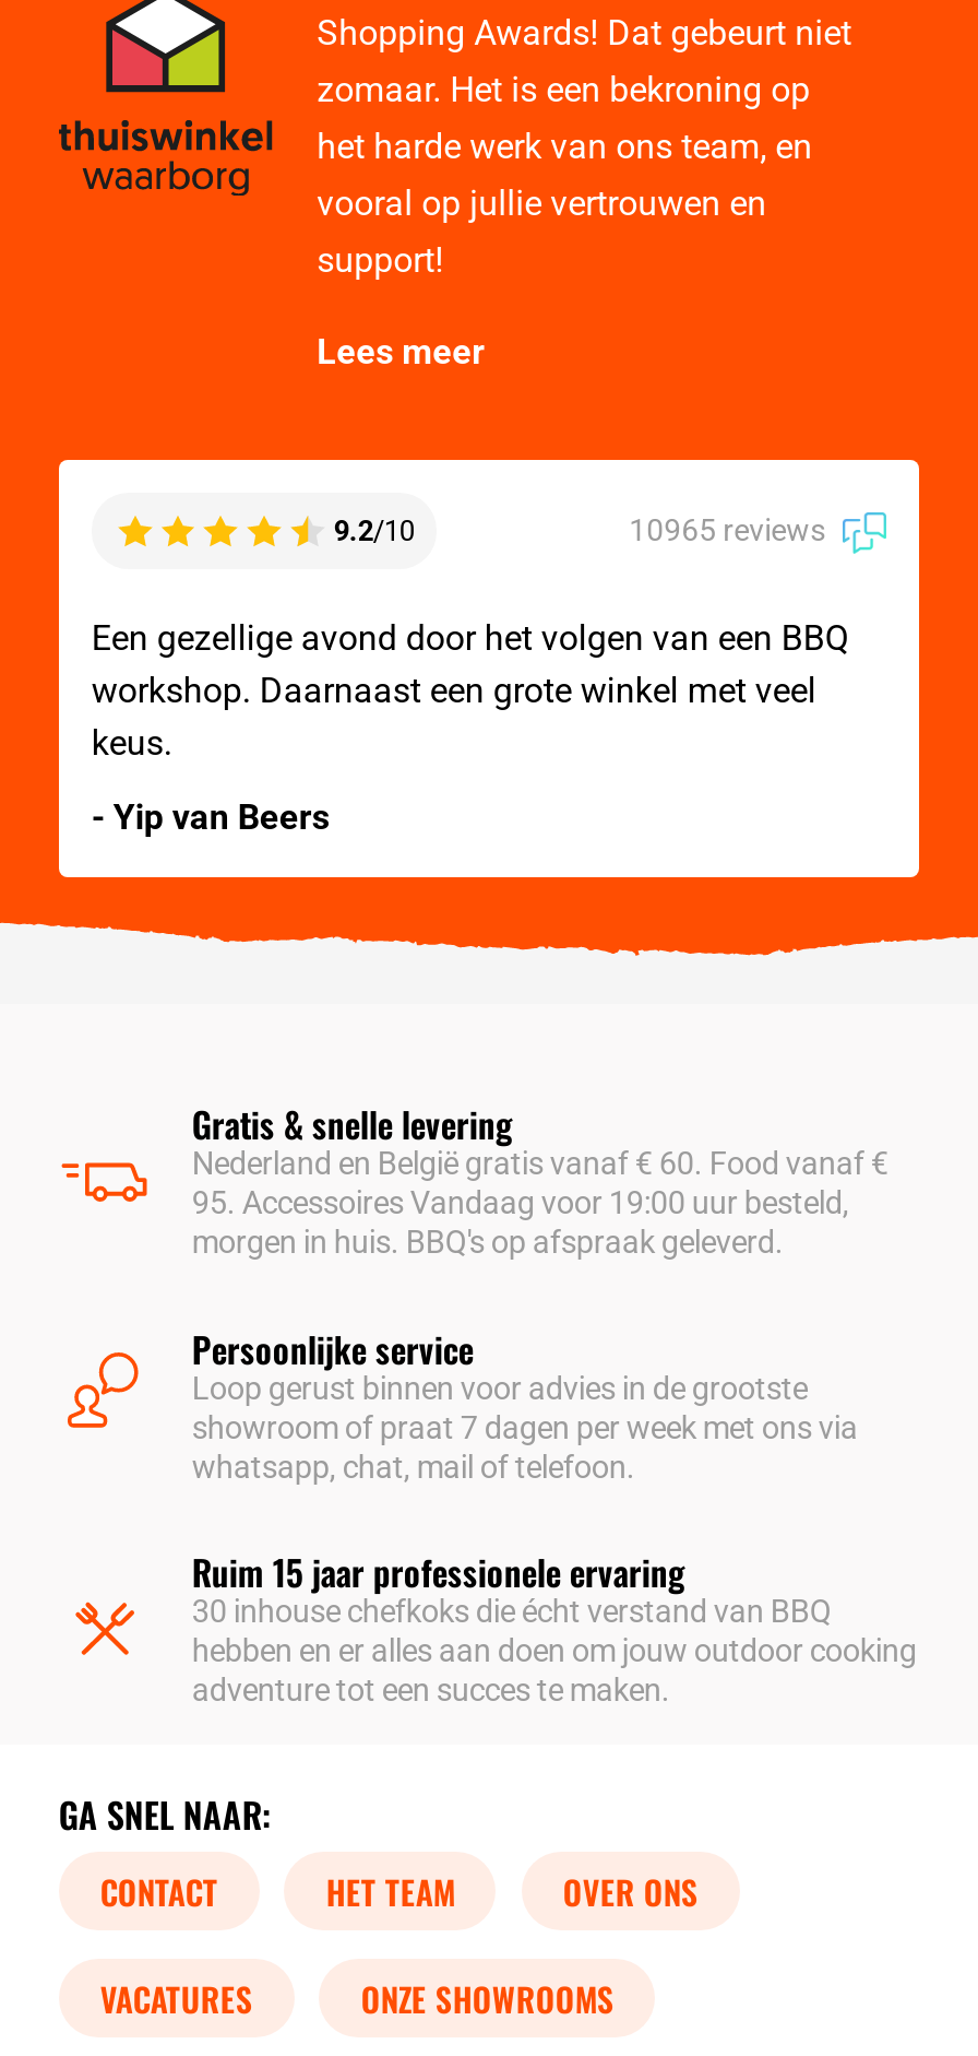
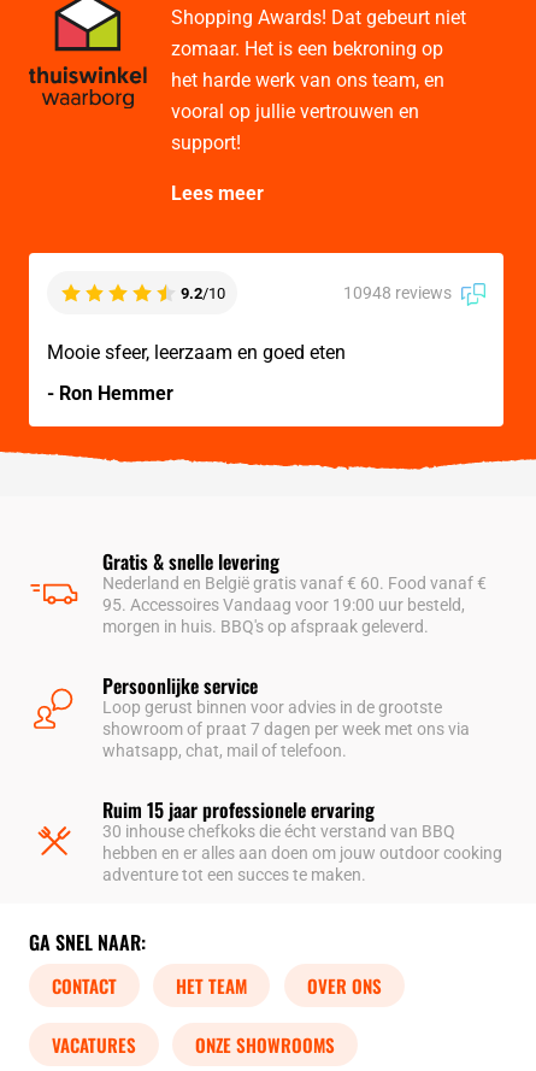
- 10965 reviews
+ 10948 reviews

- Een gezellige avond door het volgen van een BBQ
- workshop. Daarnaast een grote winkel met veel
- keus.
+ Mooie sfeer, leerzaam en goed eten

- - Yip van Beers
+ - Ron Hemmer
